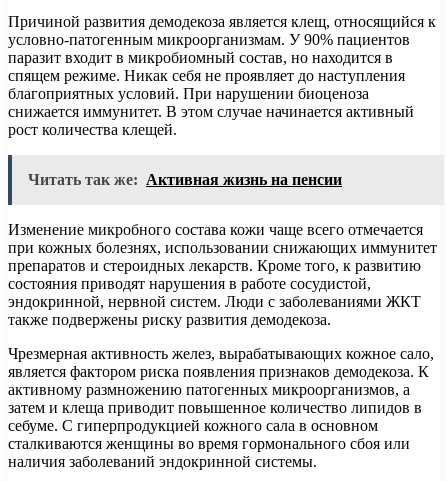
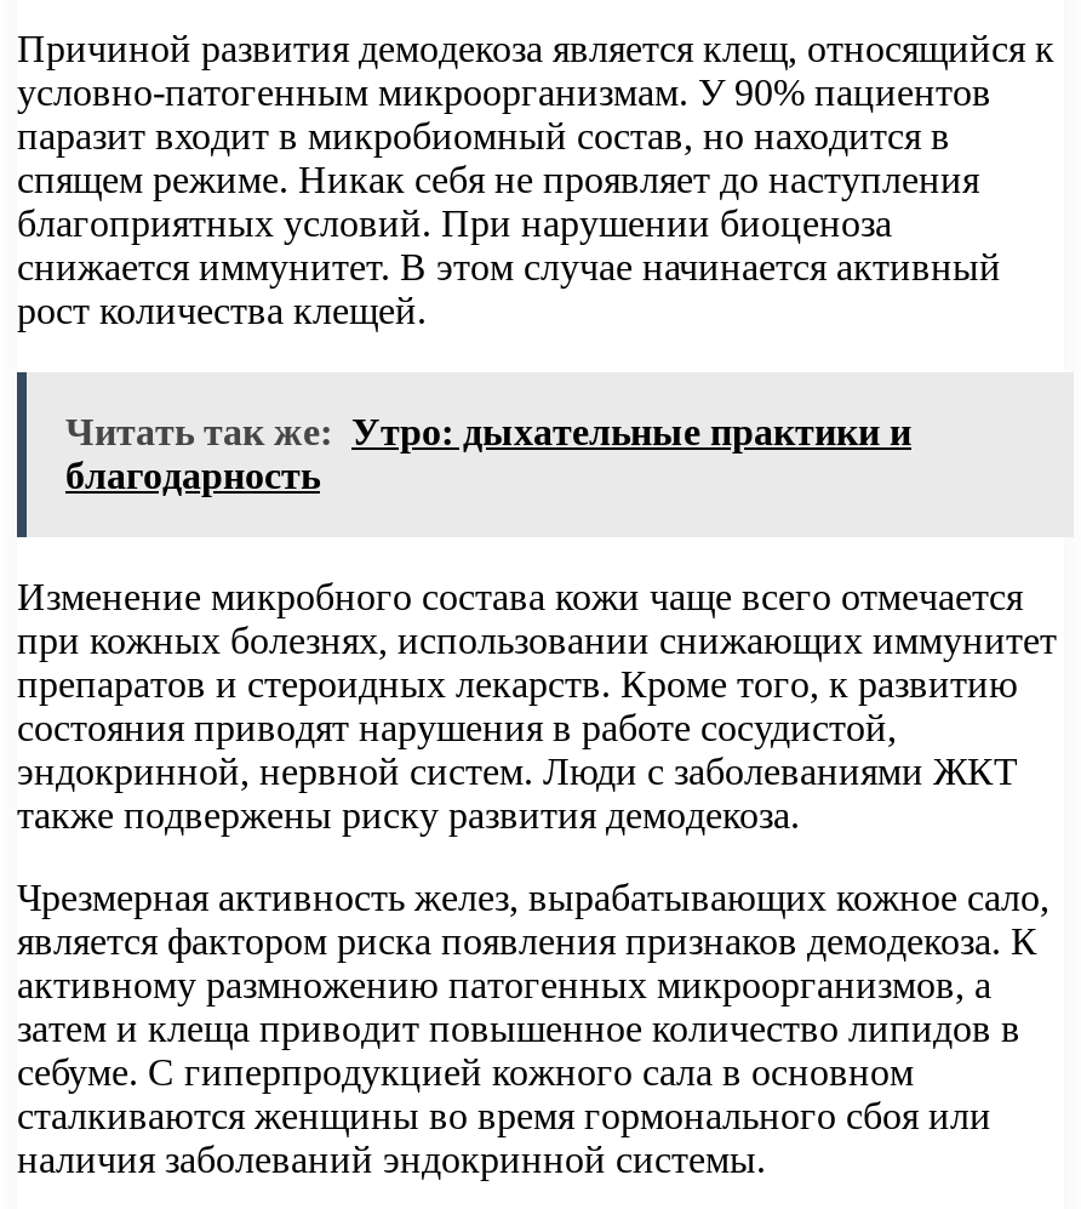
- Читать так же: Активная жизнь на пенсии
+ Читать так же: Утро: дыхательные практики и
+ благодарность
